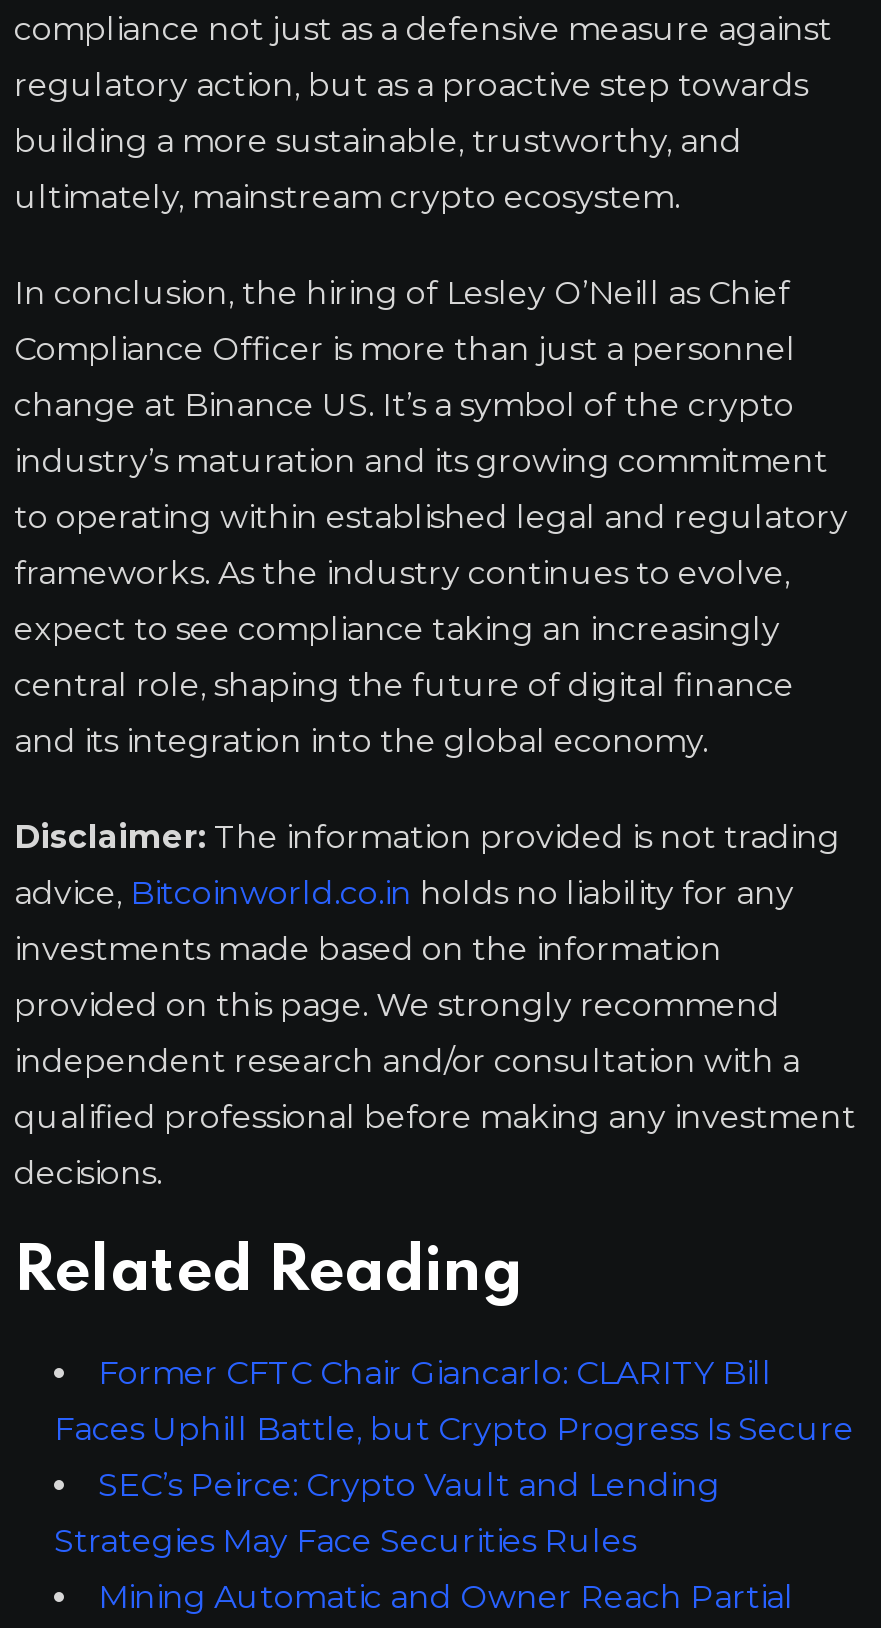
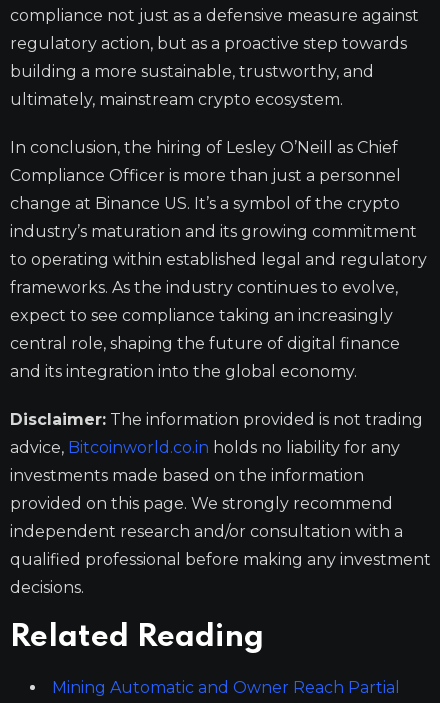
- Former CFTC Chair Giancarlo: CLARITY Bill
- Faces Uphill Battle, but Crypto Progress Is Secure
- SEC’s Peirce: Crypto Vault and Lending
- Strategies May Face Securities Rules
